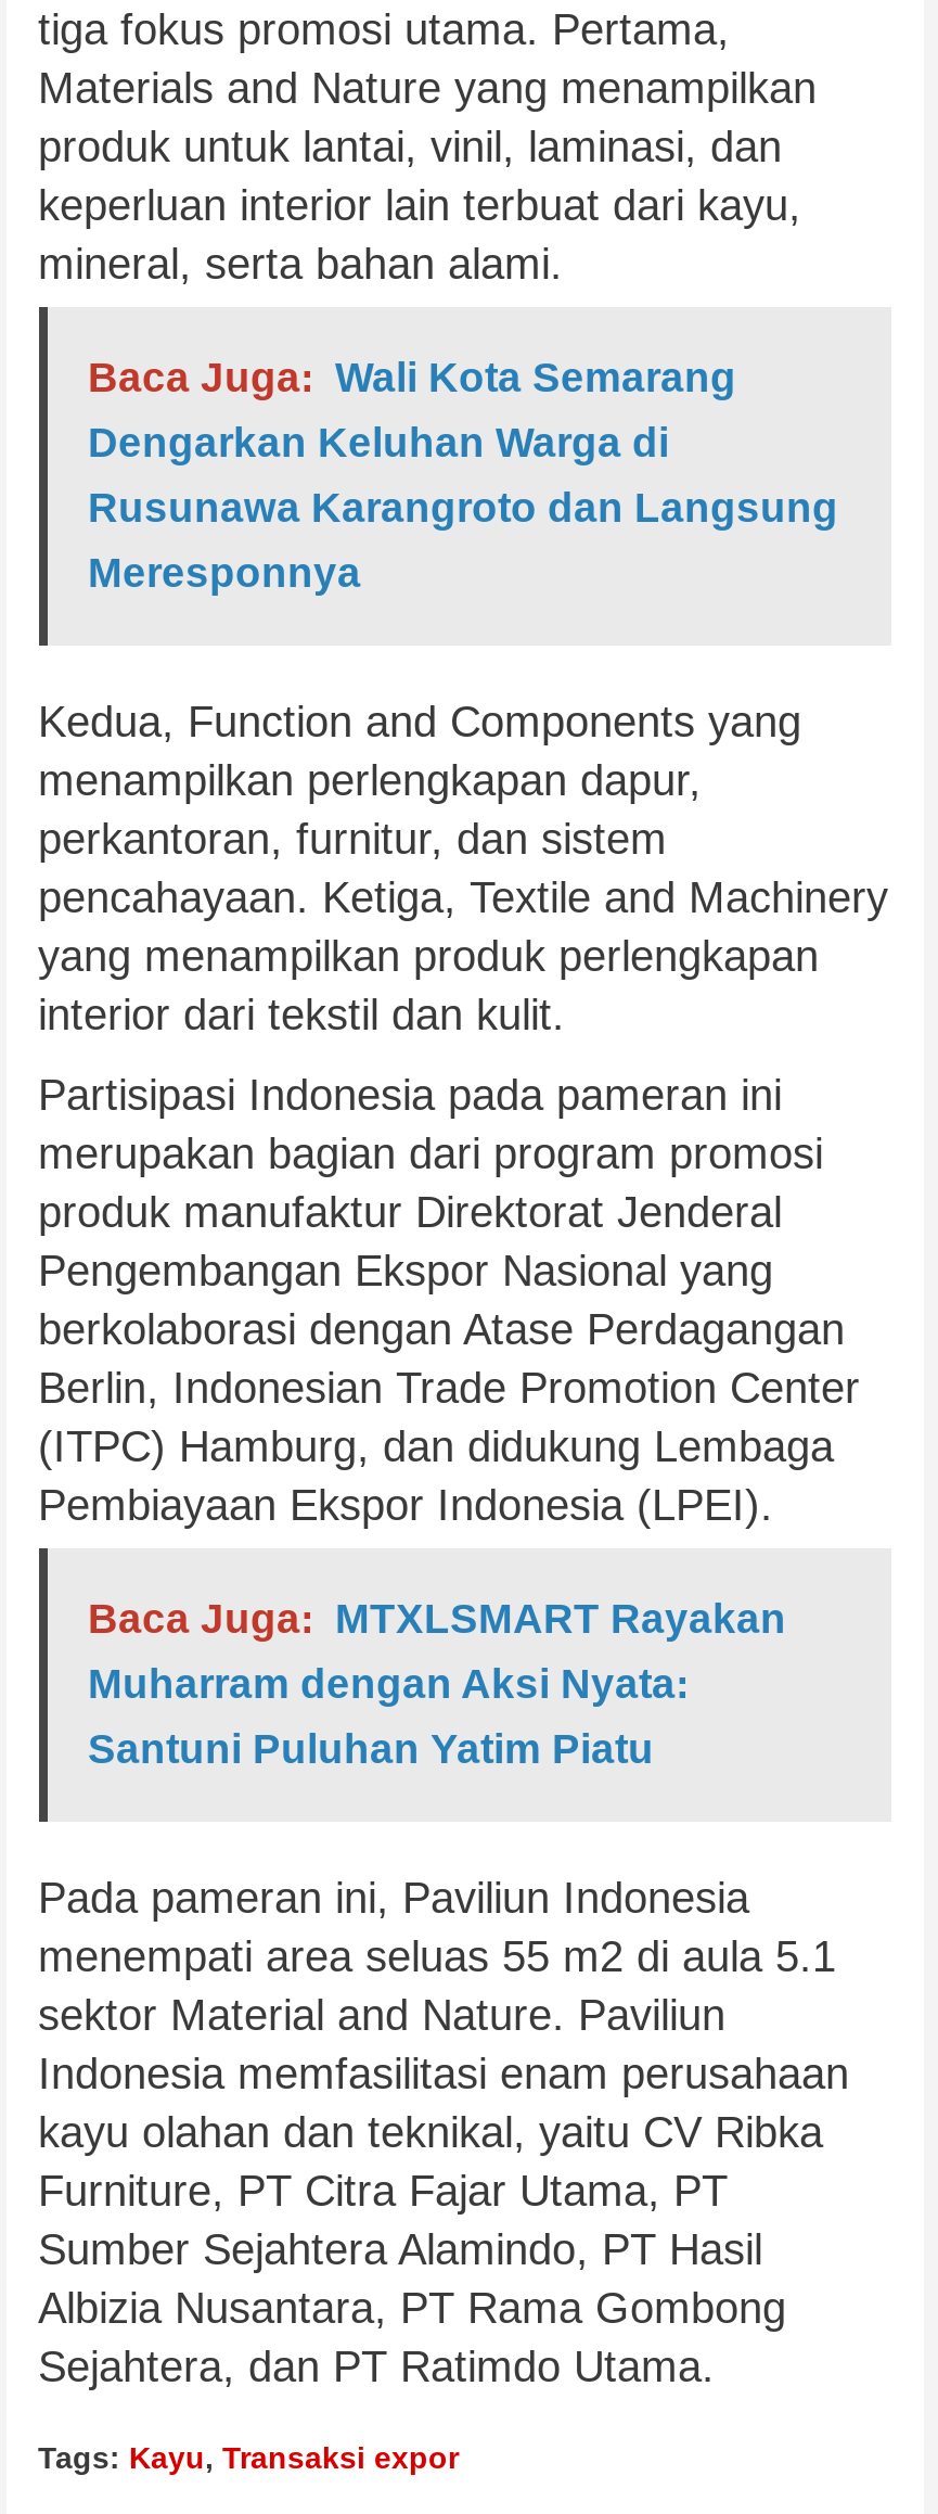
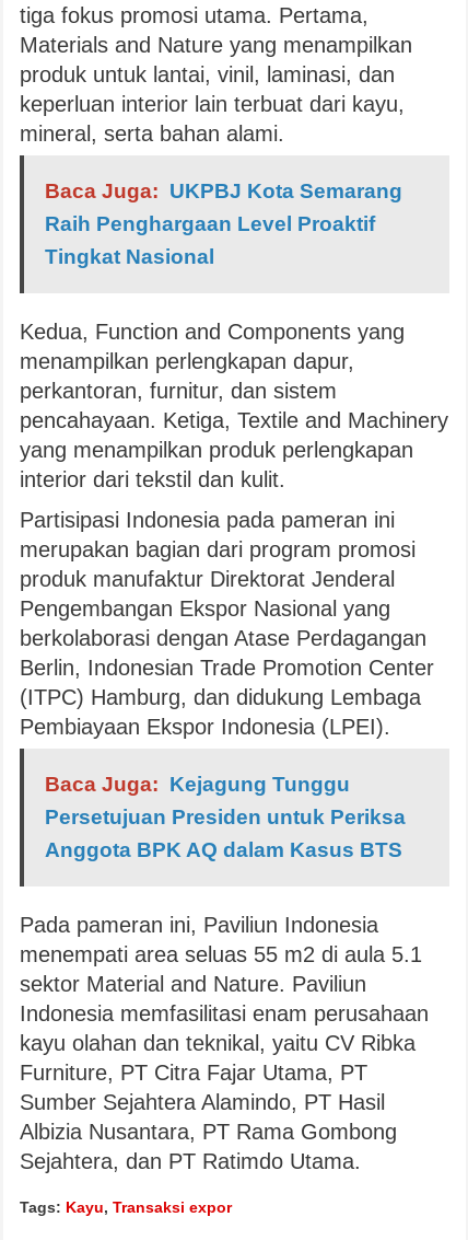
- Baca Juga: Wali Kota Semarang
- Dengarkan Keluhan Warga di
- Rusunawa Karangroto dan Langsung
- Meresponnya
+ Baca Juga: UKPBJ Kota Semarang
+ Raih Penghargaan Level Proaktif
+ Tingkat Nasional

- Baca Juga: MTXLSMART Rayakan
- Muharram dengan Aksi Nyata:
- Santuni Puluhan Yatim Piatu
+ Baca Juga: Kejagung Tunggu
+ Persetujuan Presiden untuk Periksa
+ Anggota BPK AQ dalam Kasus BTS
